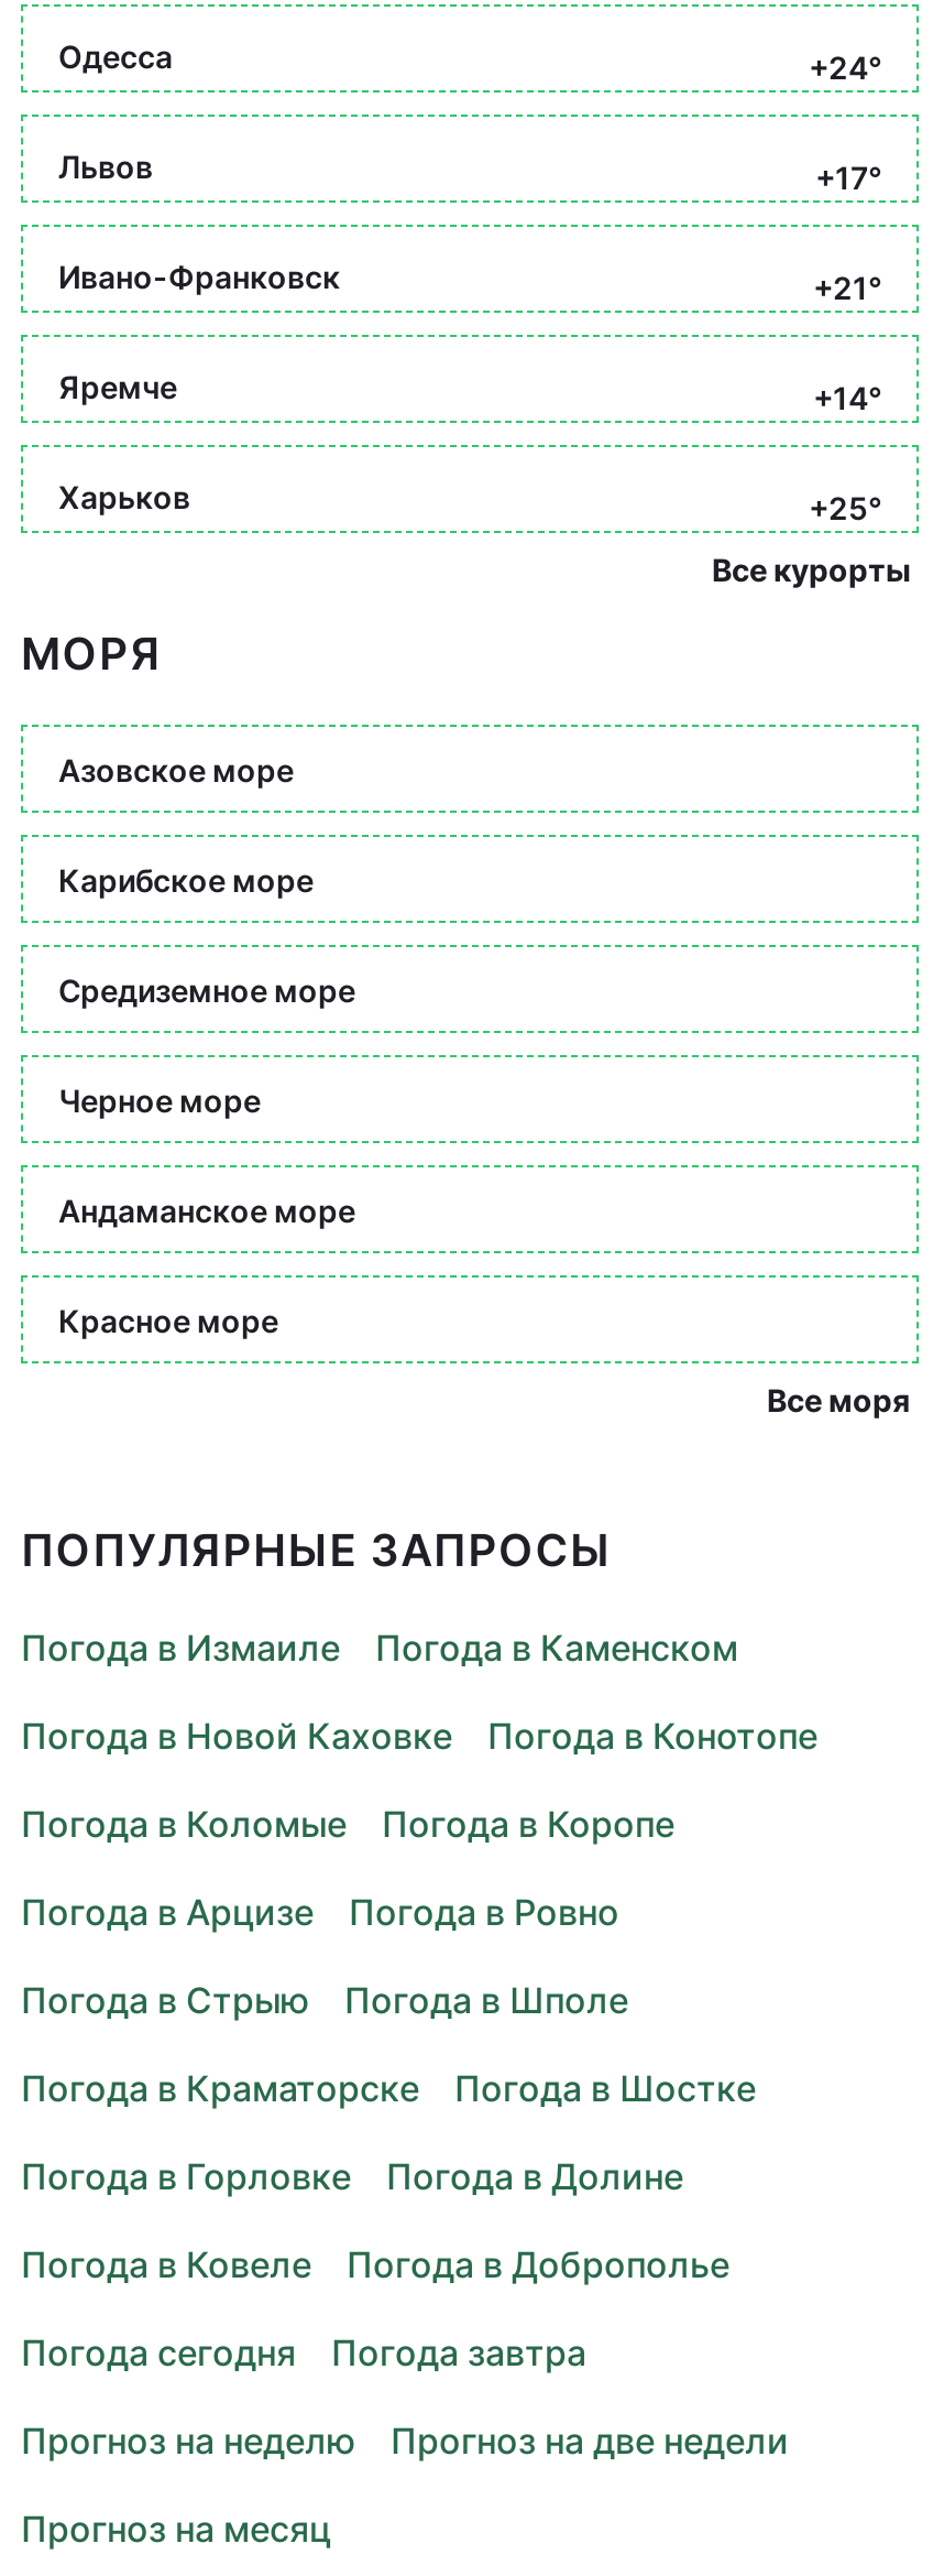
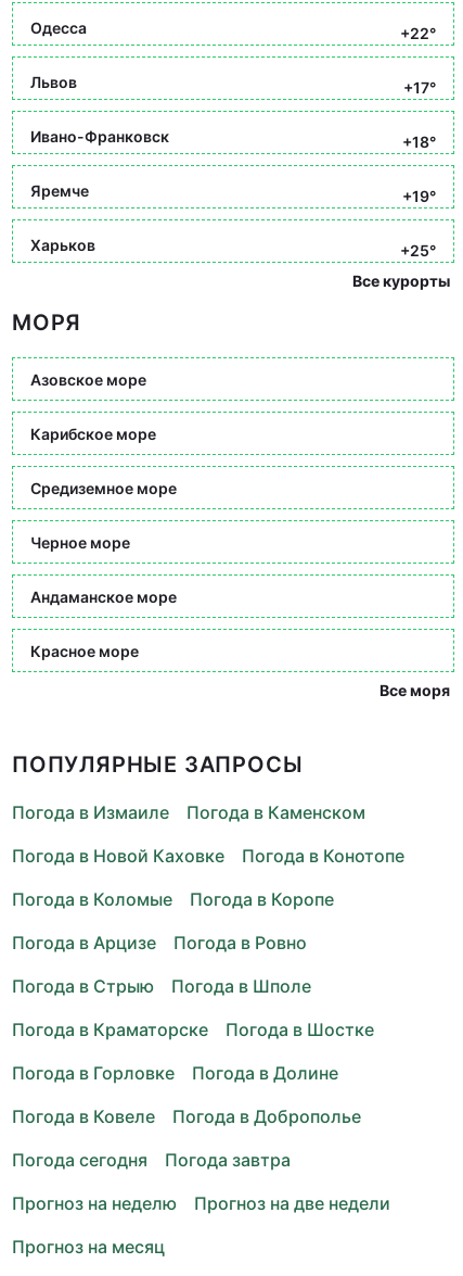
- +24°
+ +22°

- +21°
+ +18°

- +14°
+ +19°
